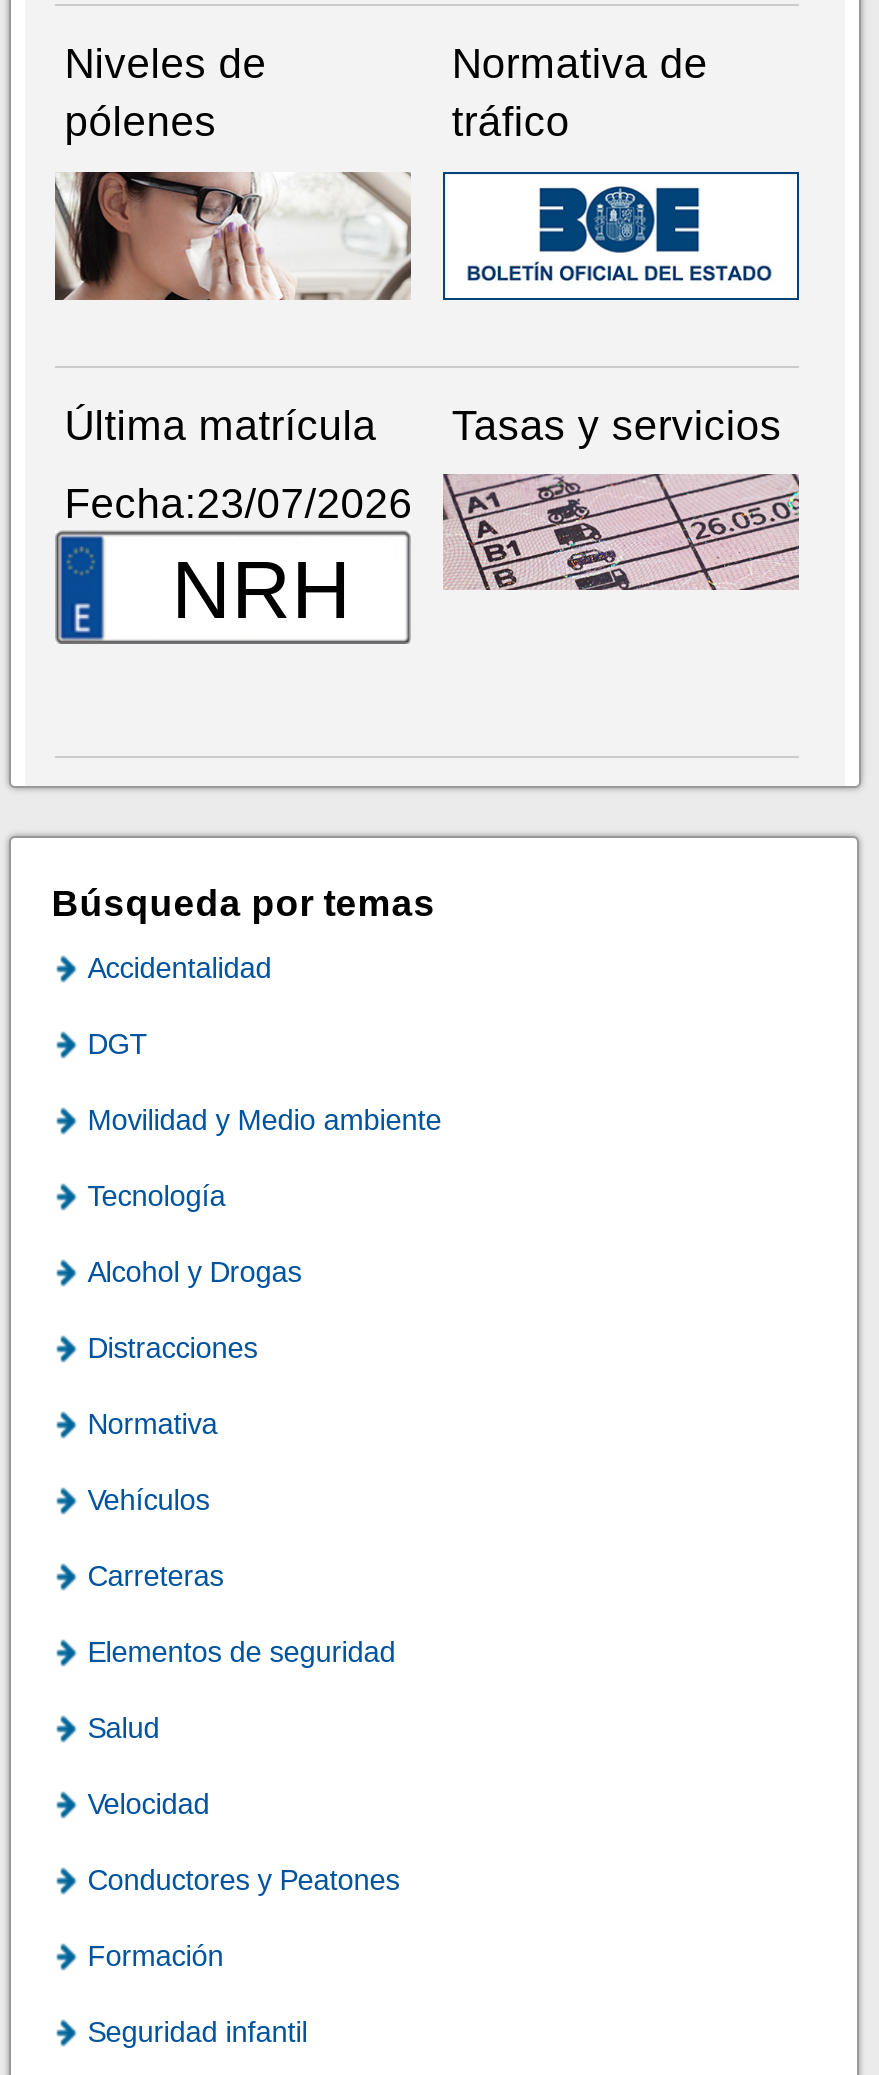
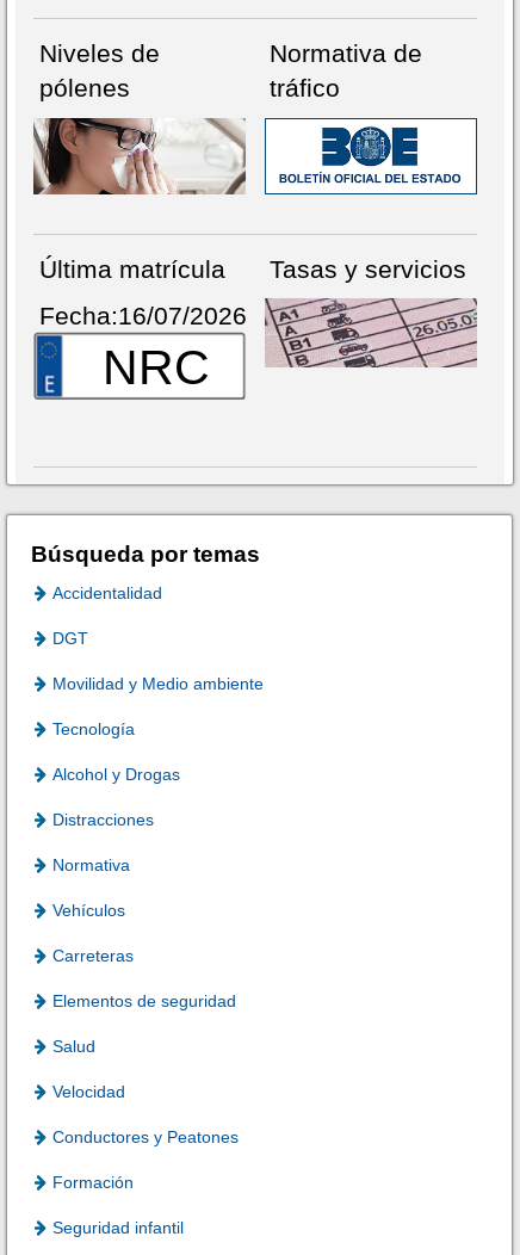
- Fecha:23/07/2026
- NRH
+ Fecha:16/07/2026
+ NRC
